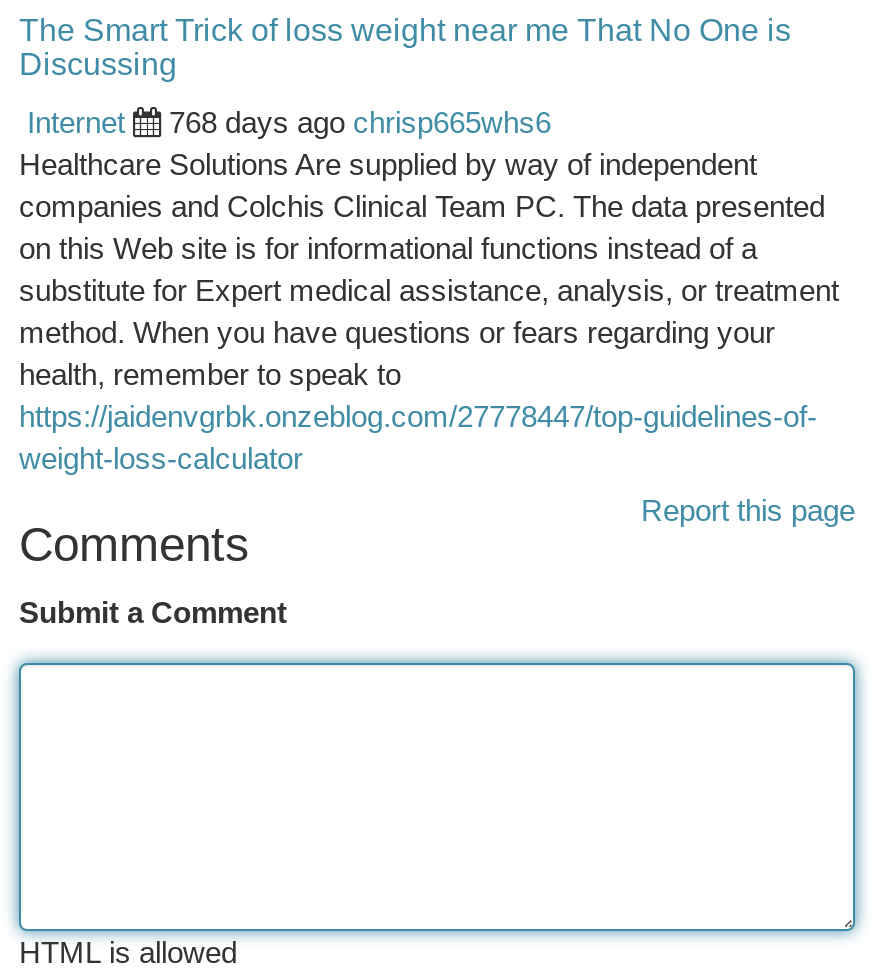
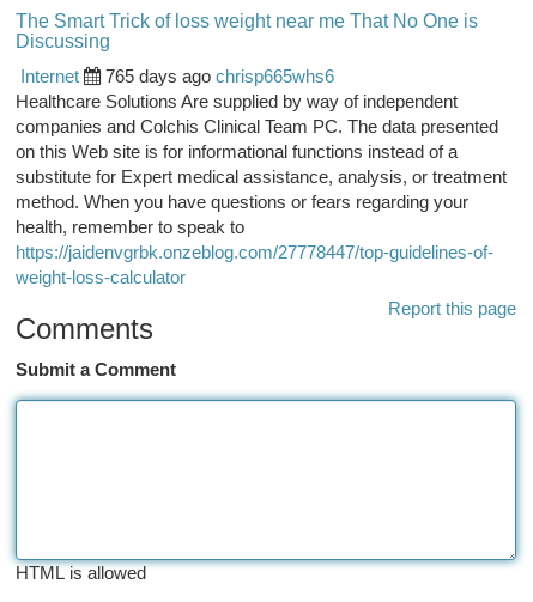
- 768 days ago chrisp665whs6
+ 765 days ago chrisp665whs6
